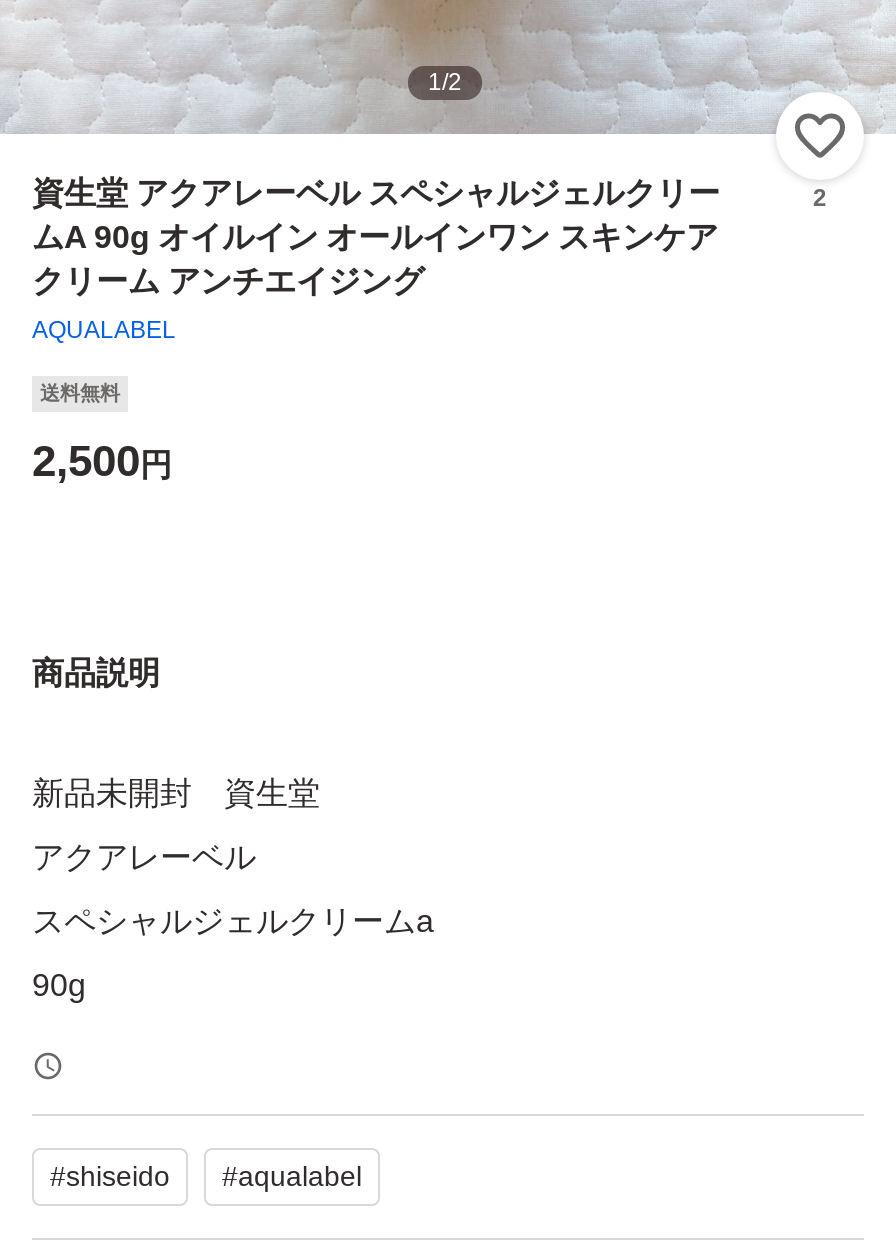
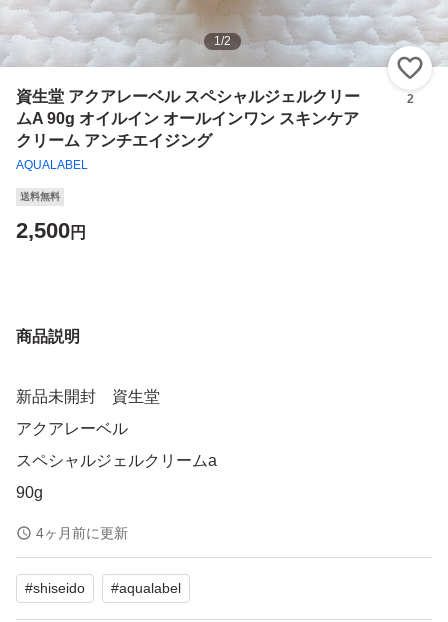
+ 4ヶ月前に更新
